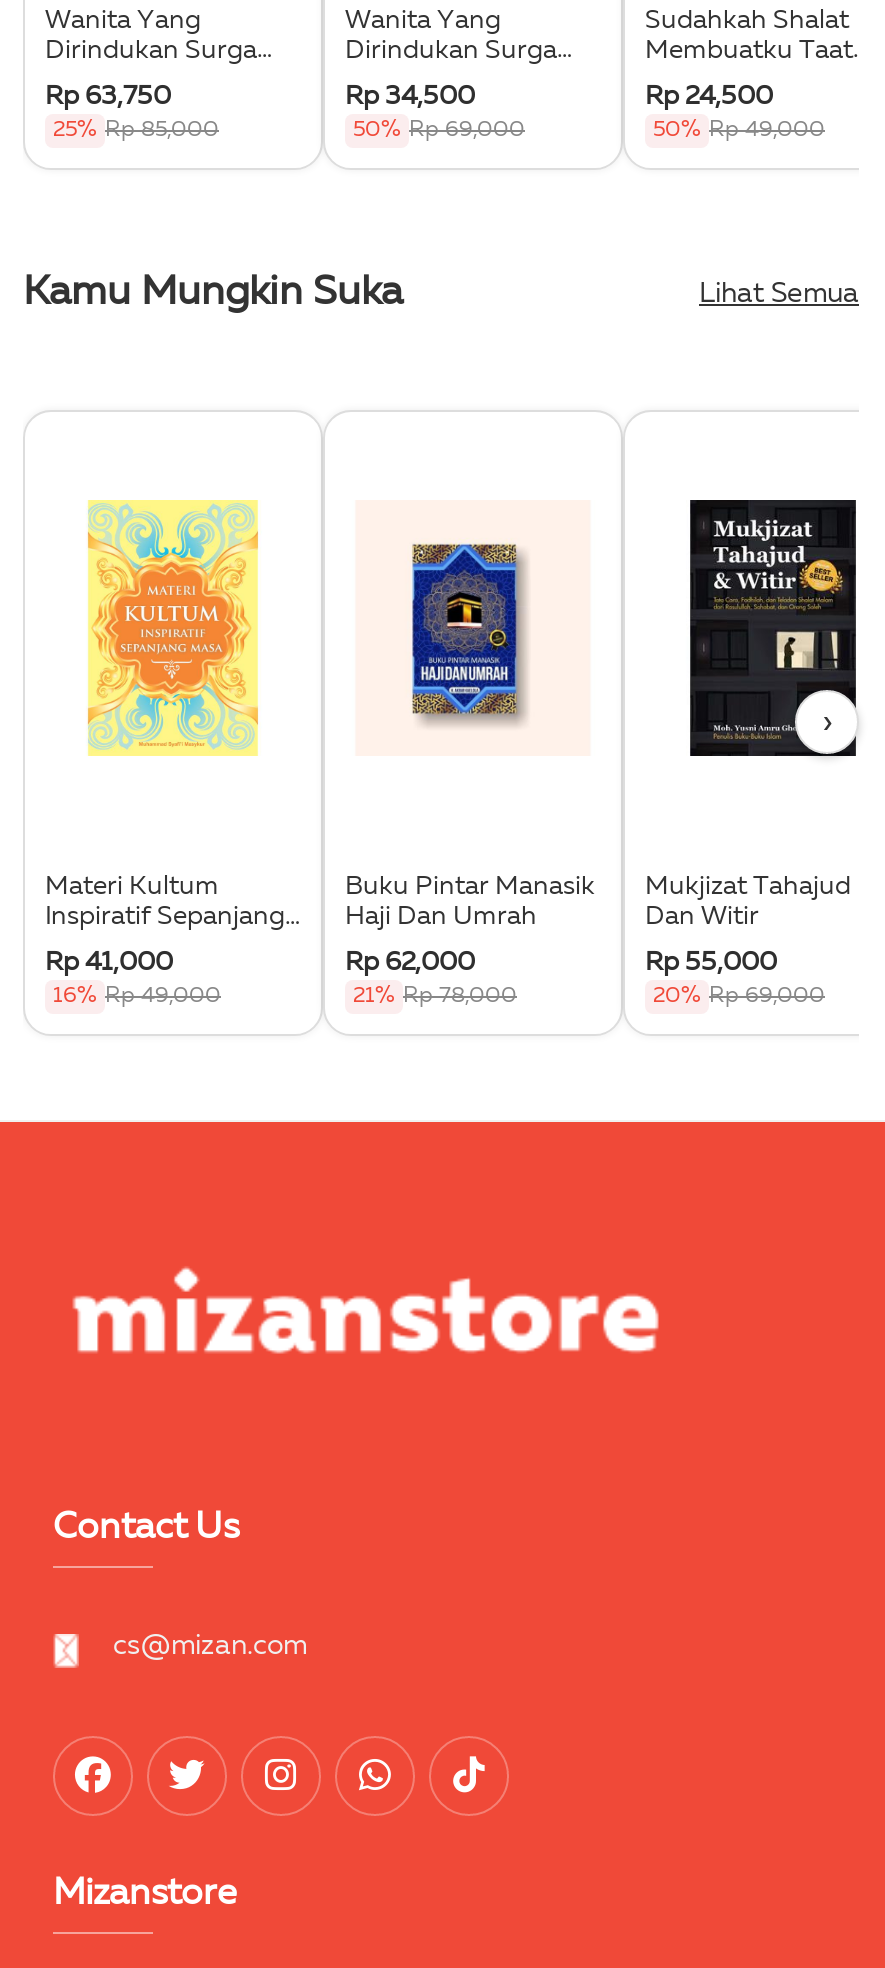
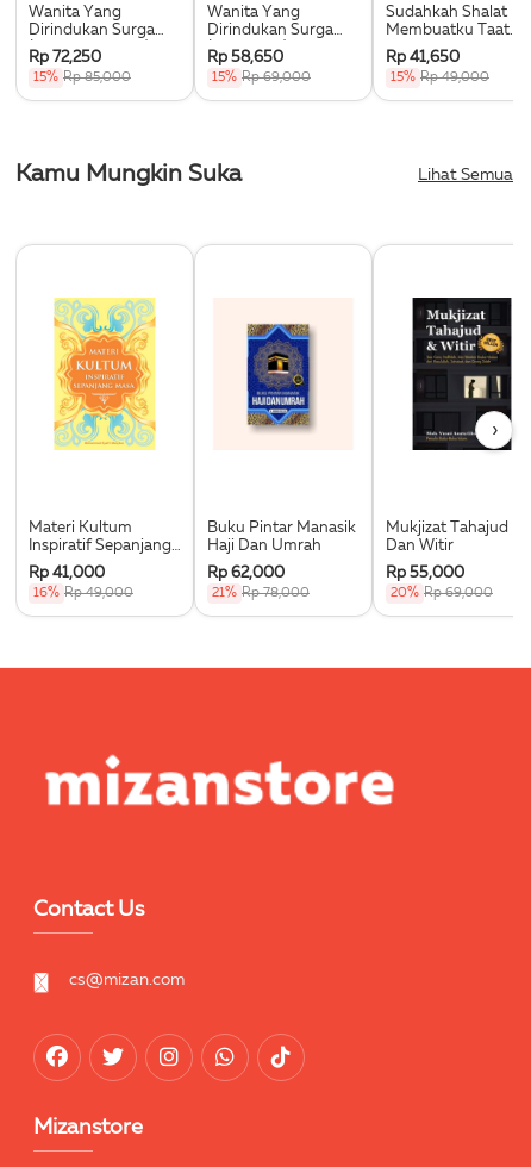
- Rp 63,750
+ Rp 72,250

- Rp 34,500
+ Rp 58,650

- Rp 24,500
+ Rp 41,650

- 25% Rp 85,000
+ 15% Rp 85,000

- 50% Rp 69,000
+ 15% Rp 69,000

- 50% Rp 49,000
+ 15% Rp 49,000
